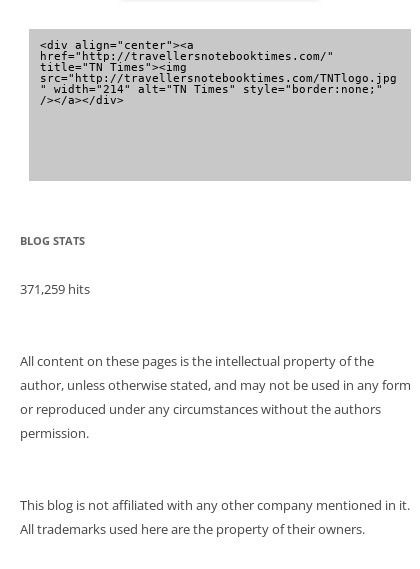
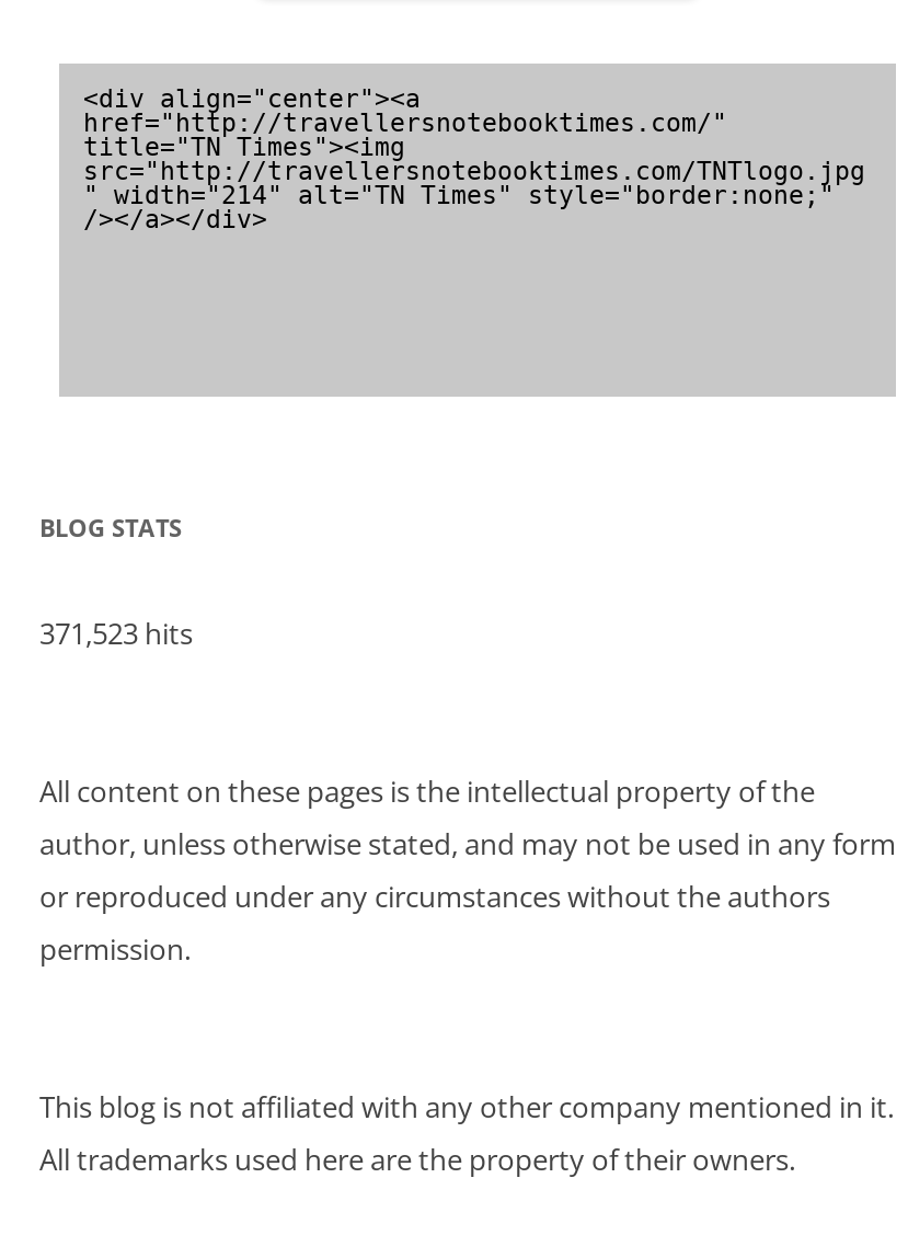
- 371,259 hits
+ 371,523 hits
